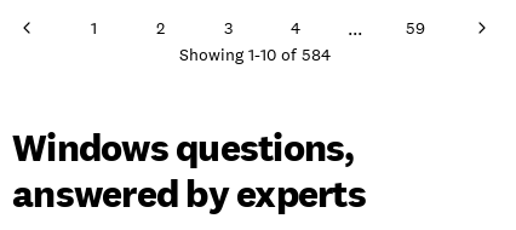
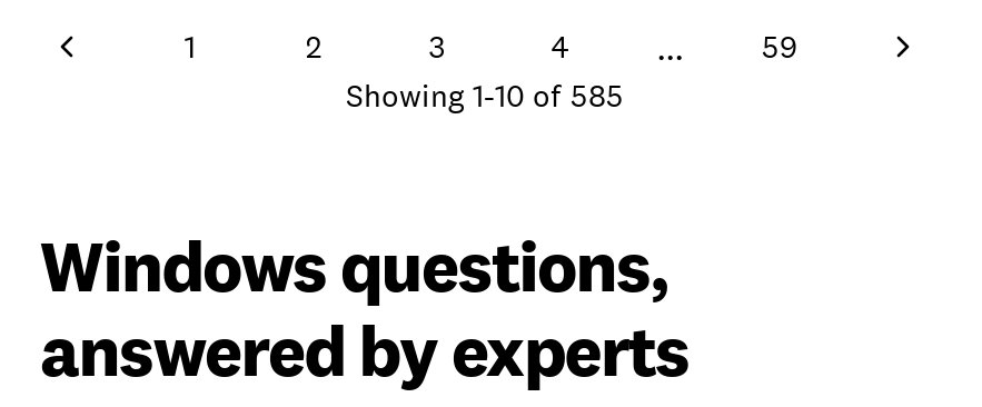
- Showing 1-10 of 584
+ Showing 1-10 of 585
